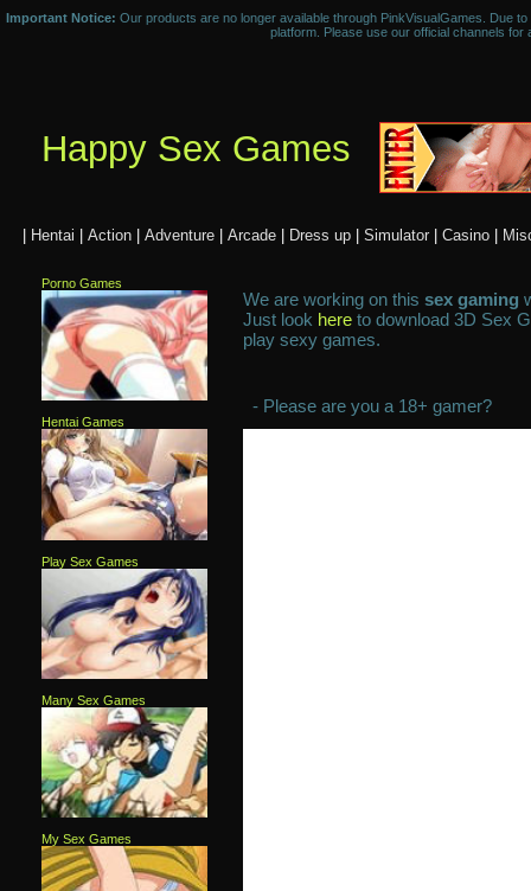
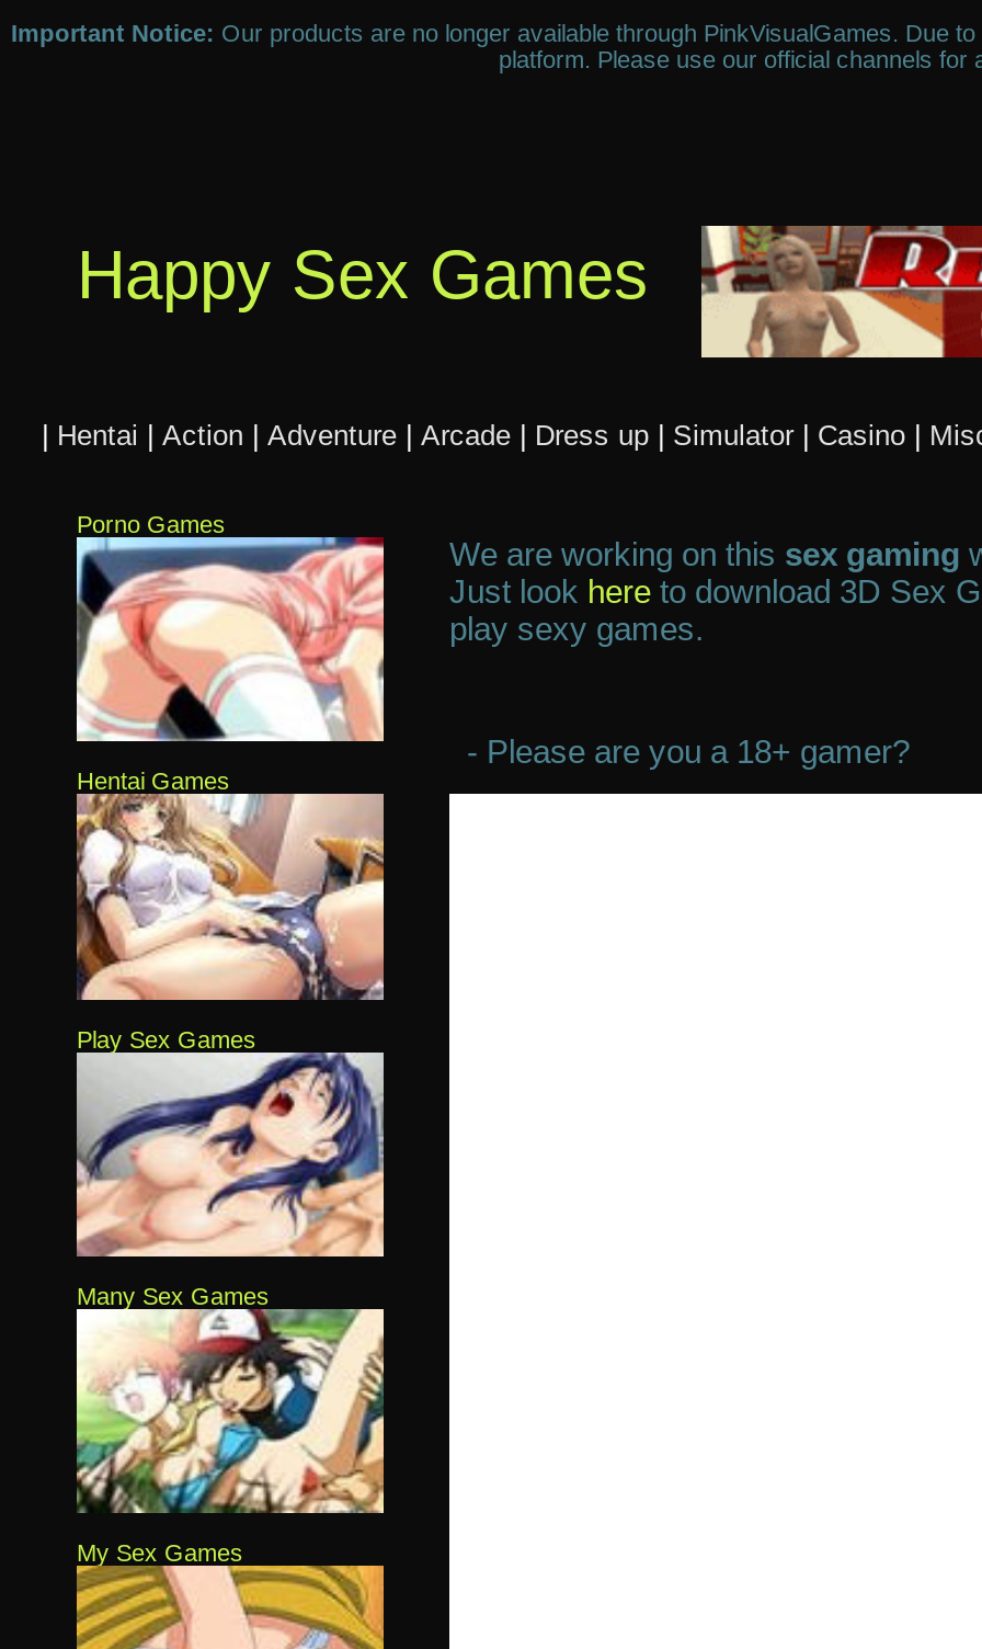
- [image]
+ [image]
